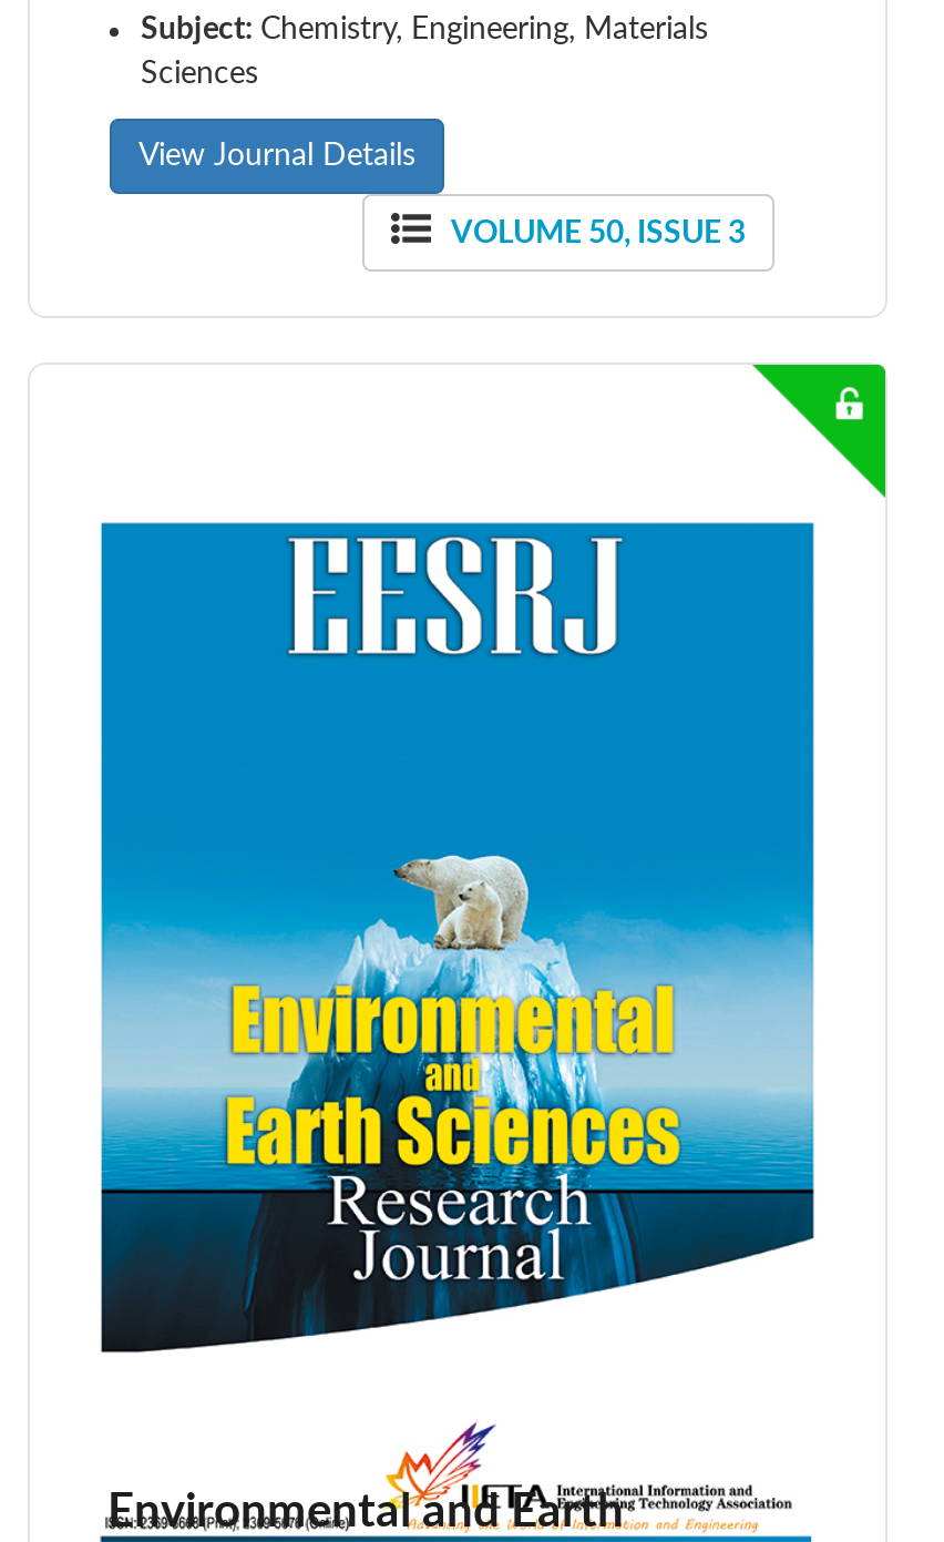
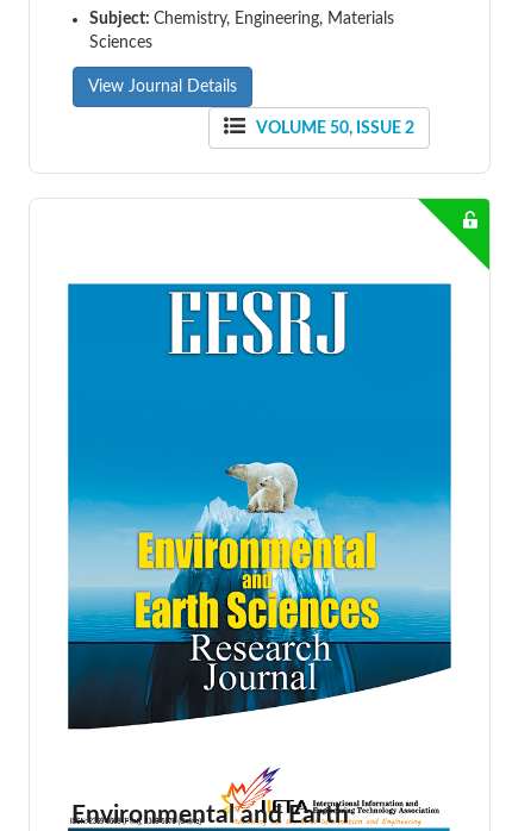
- VOLUME 50, ISSUE 3
+ VOLUME 50, ISSUE 2
